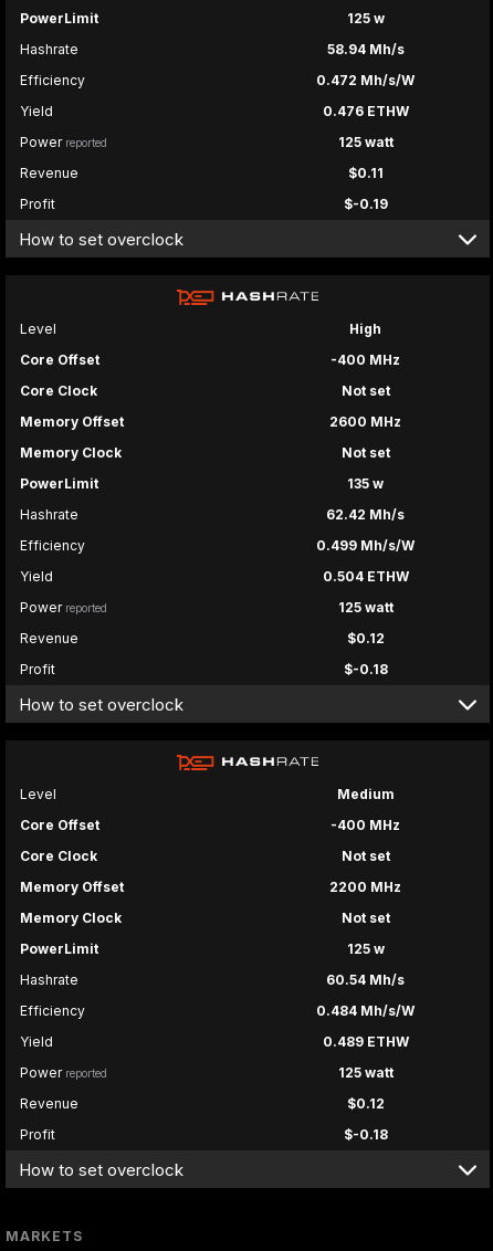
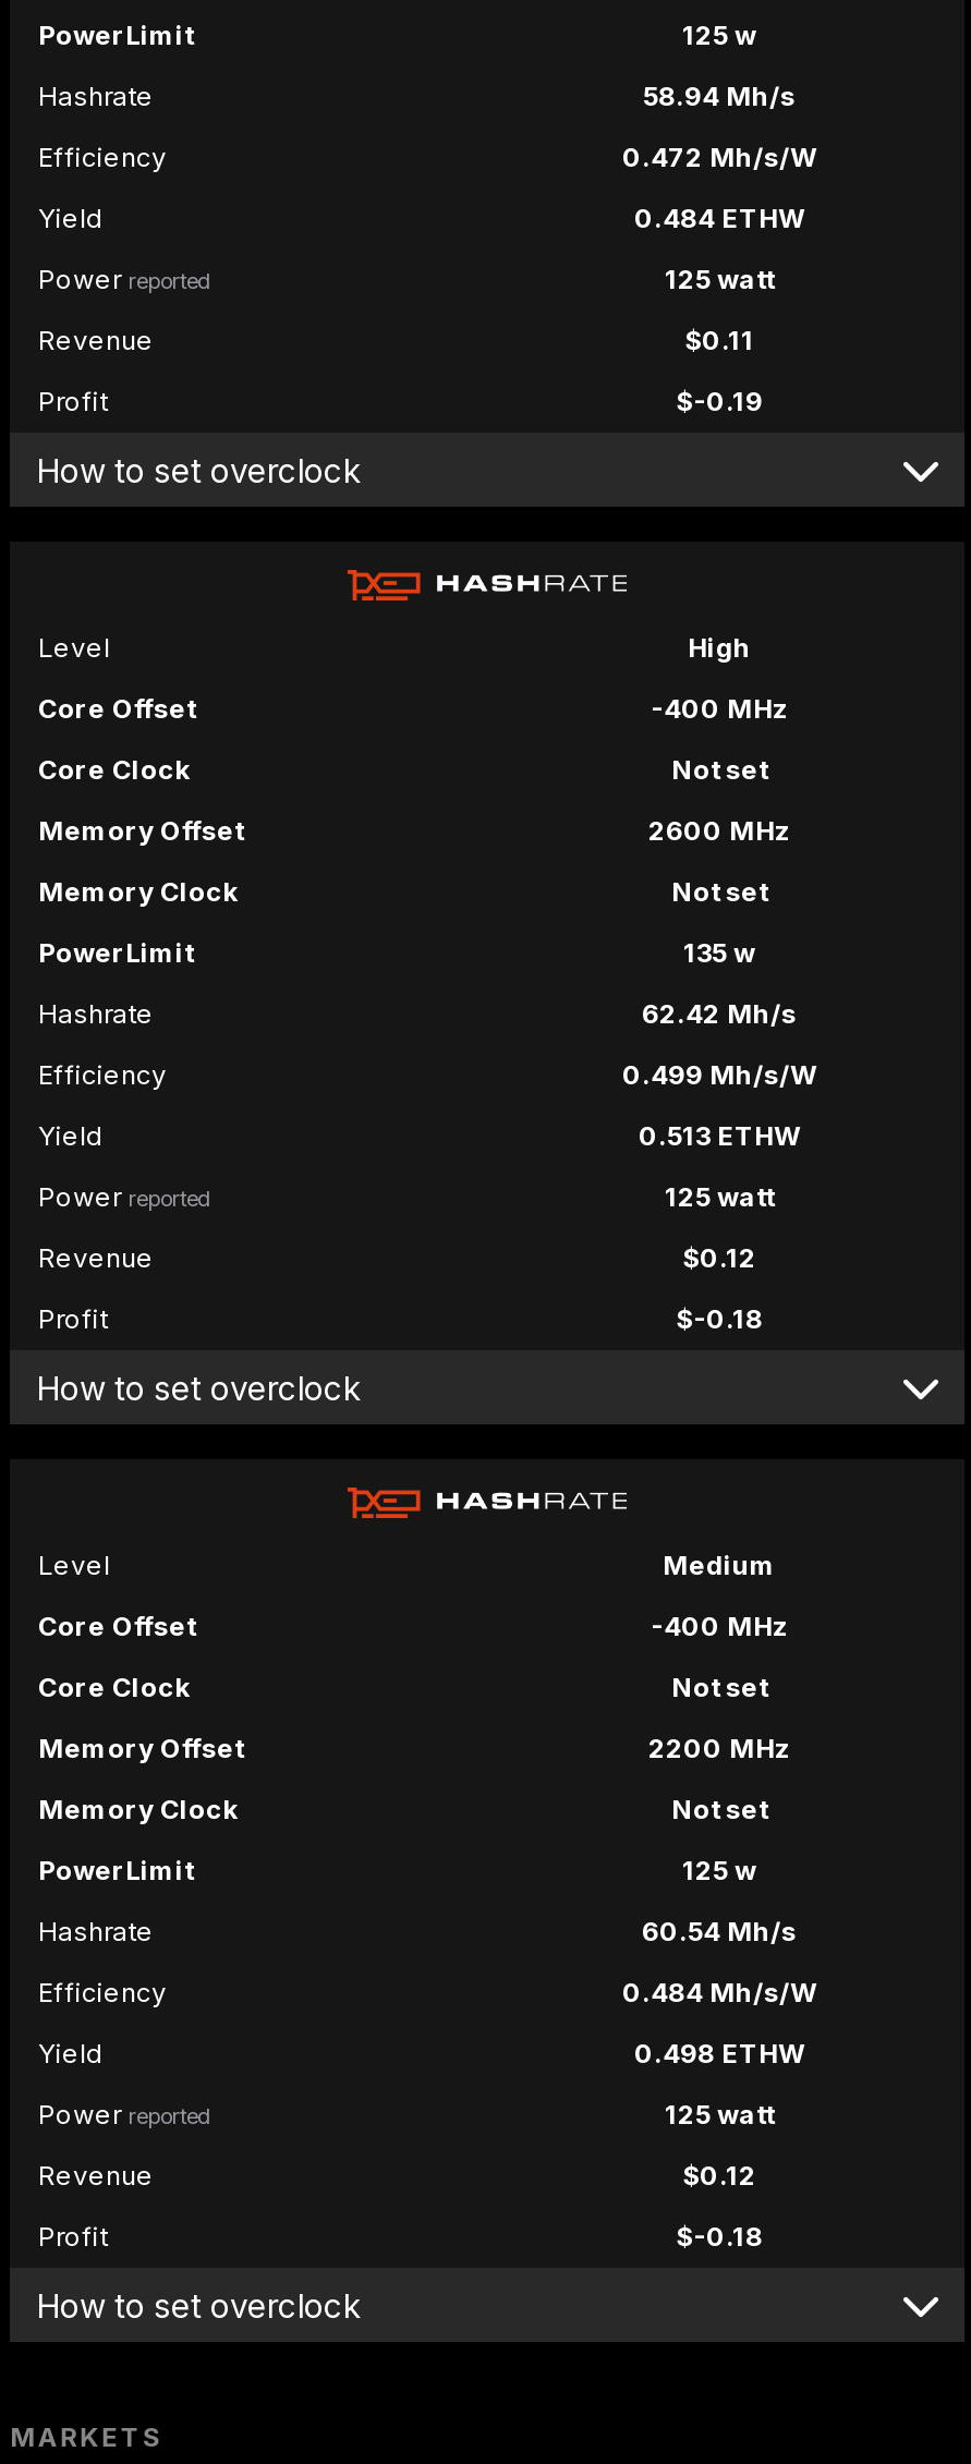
- 0.476 ETHW
+ 0.484 ETHW

- 0.504 ETHW
+ 0.513 ETHW

- 0.489 ETHW
+ 0.498 ETHW
